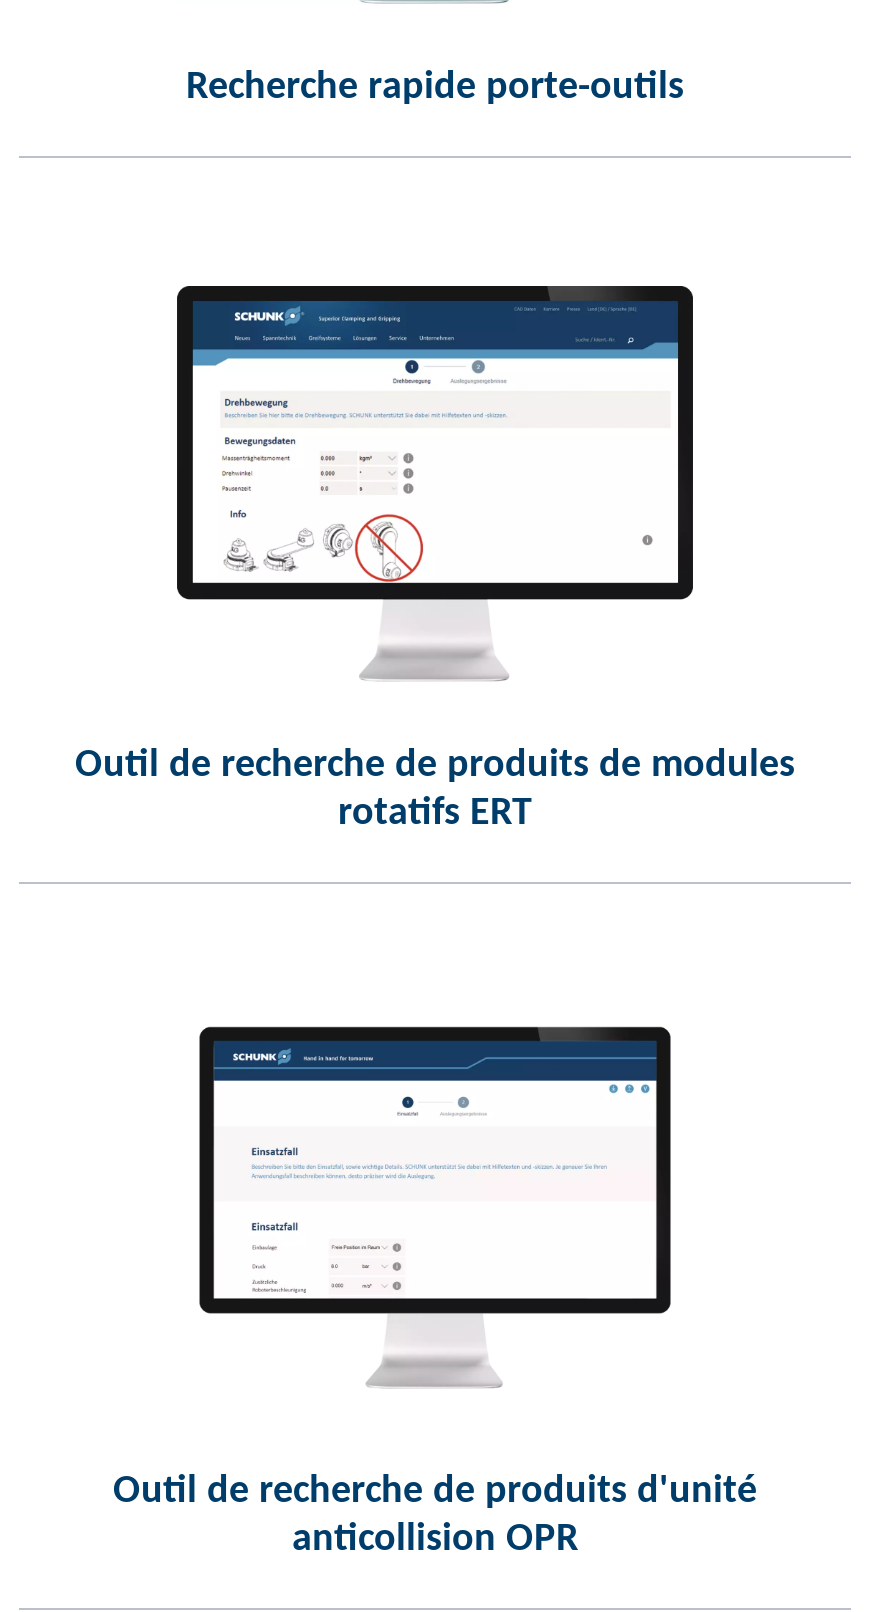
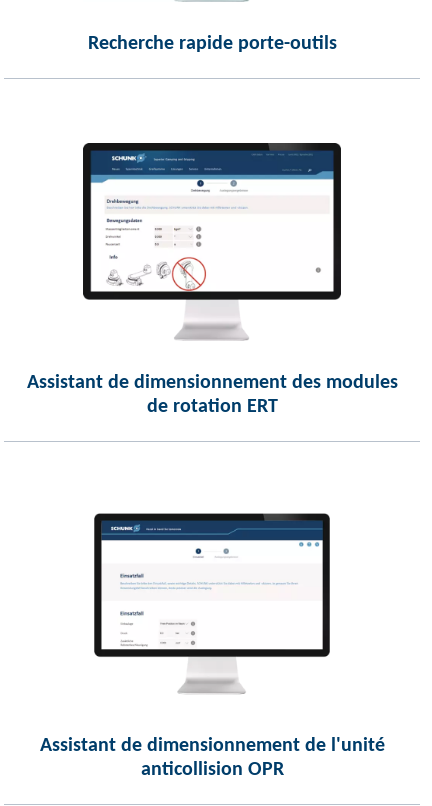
- Outil de recherche de produits de modules
- rotatifs ERT
+ Assistant de dimensionnement des modules
+ de rotation ERT

- Outil de recherche de produits d'unité
+ Assistant de dimensionnement de l'unité
